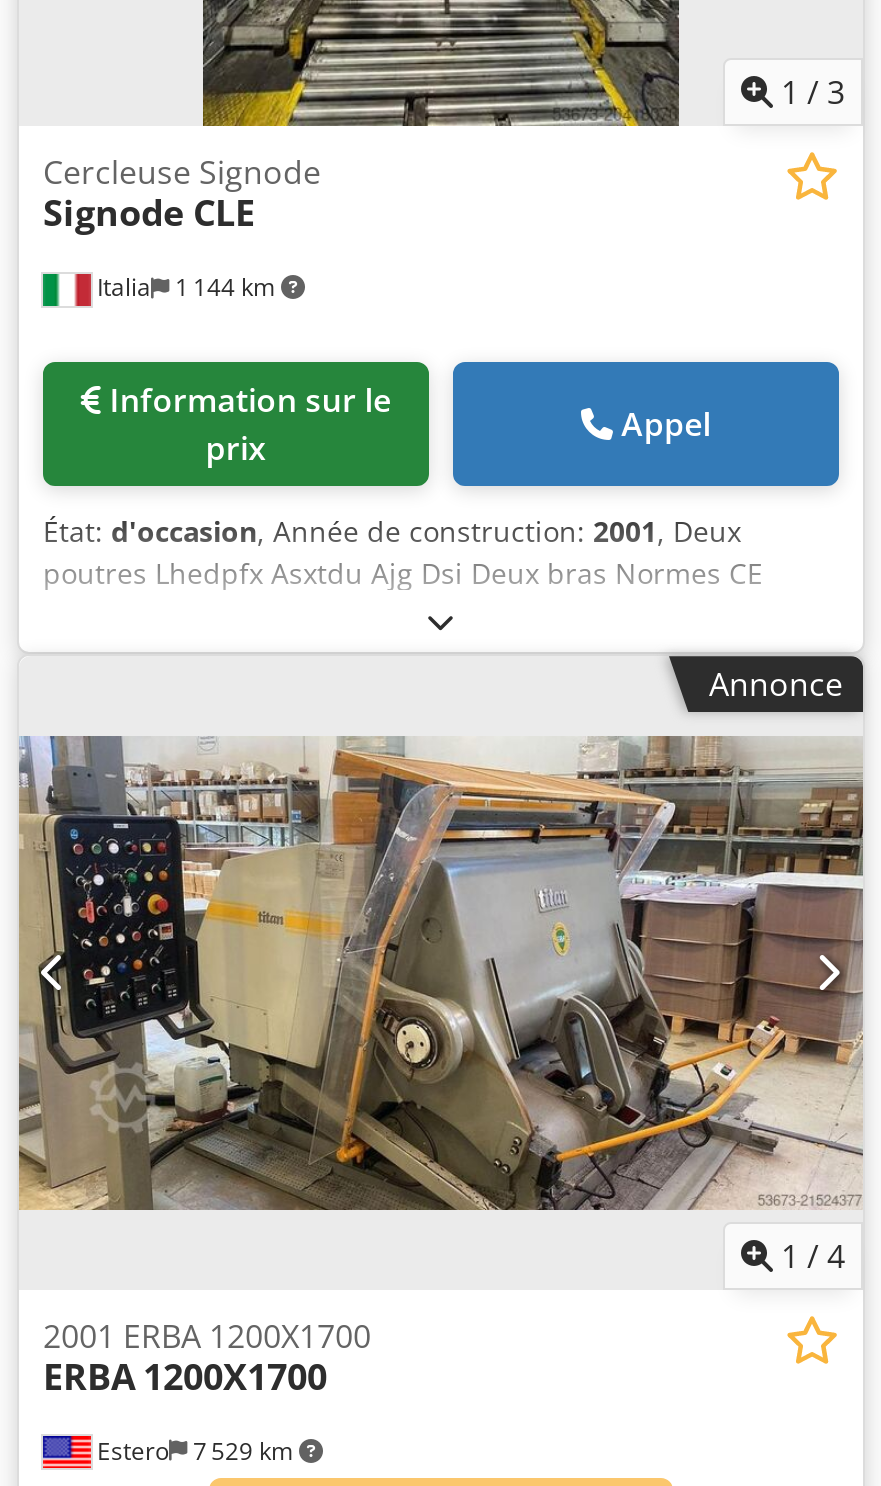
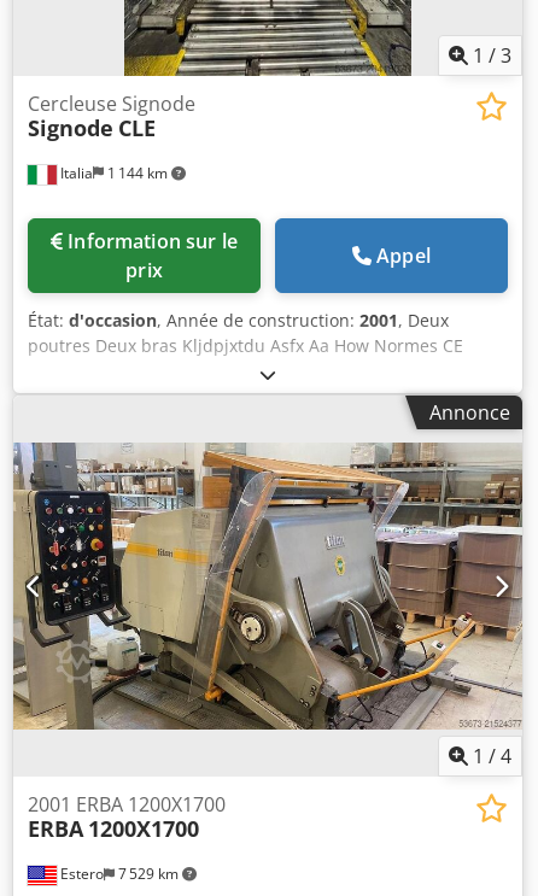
- poutres Lhedpfx Asxtdu Ajg Dsi Deux bras Normes CE
+ poutres Deux bras Kljdpjxtdu Asfx Aa How Normes CE
